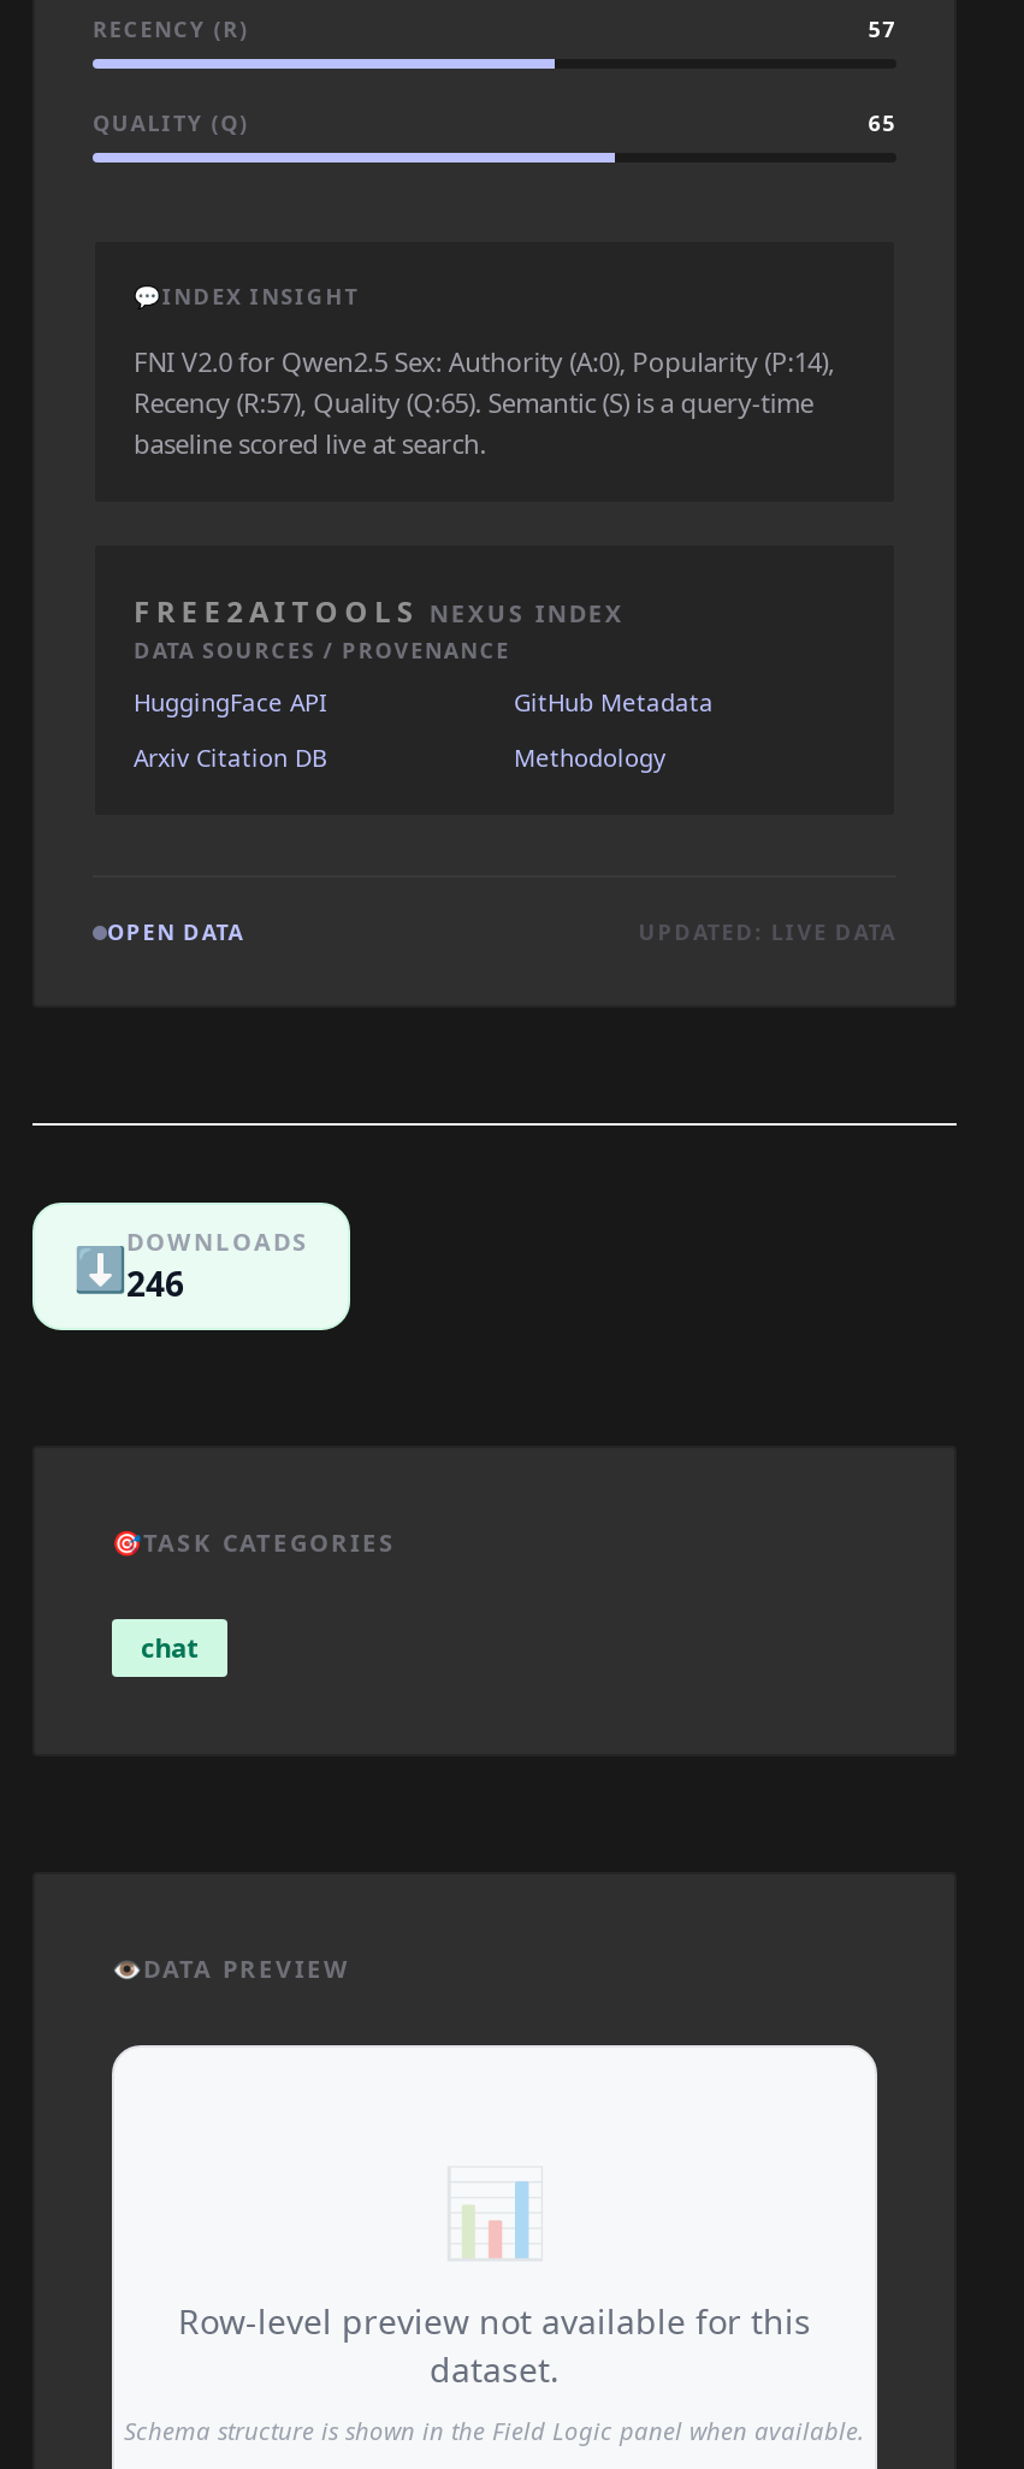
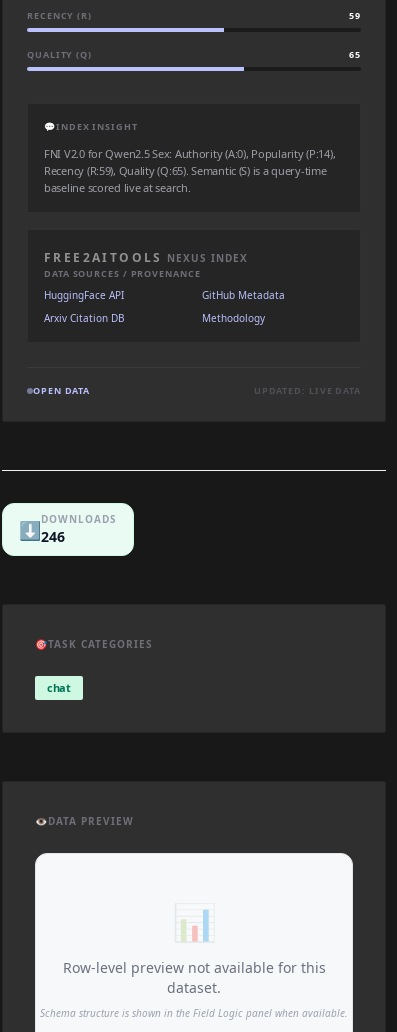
- 57
+ 59

- Recency (R:57), Quality (Q:65). Semantic (S) is a query-time
+ Recency (R:59), Quality (Q:65). Semantic (S) is a query-time
